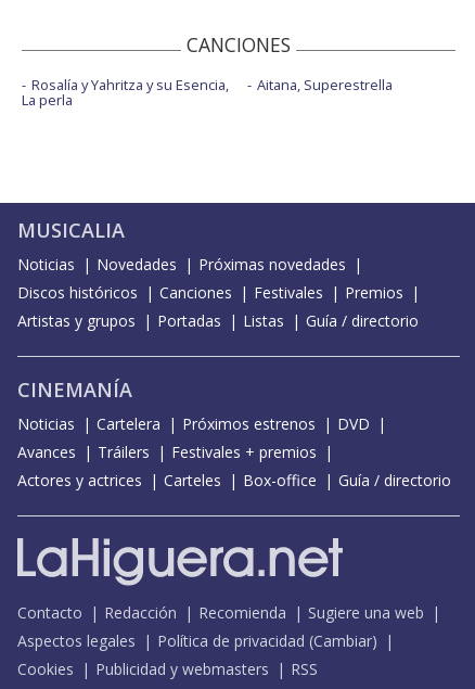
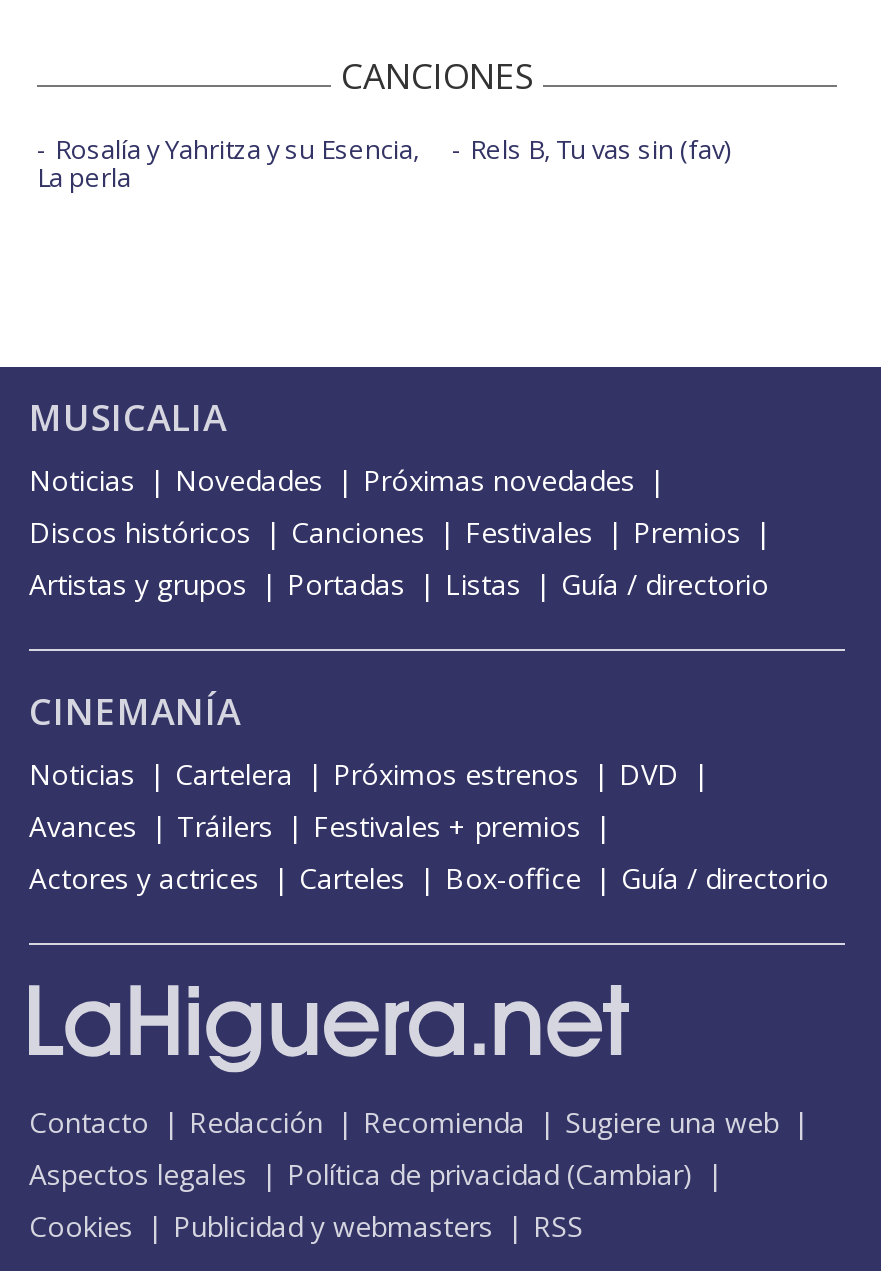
- Aitana, Superestrella
+ Rels B, Tu vas sin (fav)
